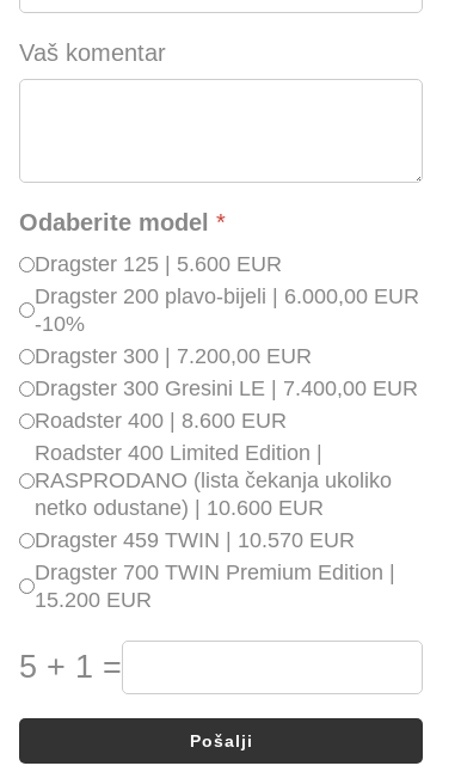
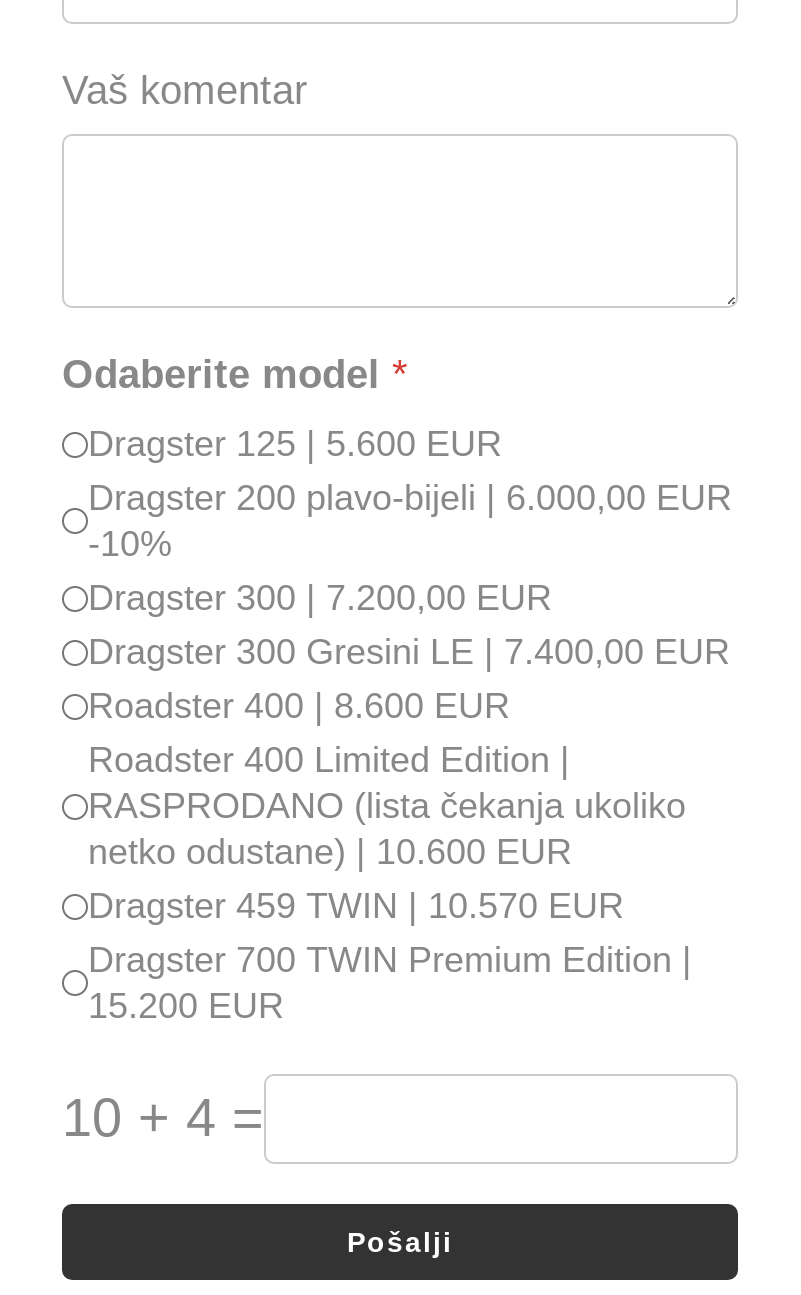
- 5 + 1 =
+ 10 + 4 =
